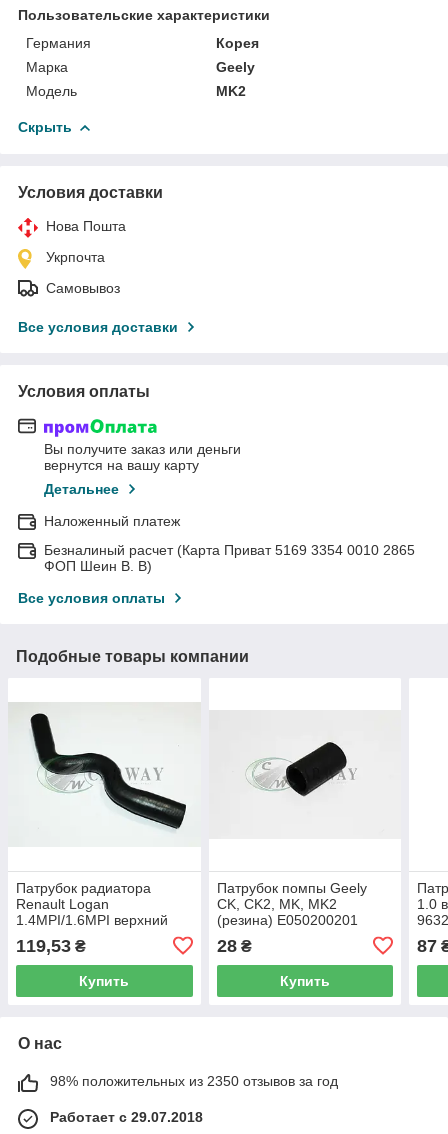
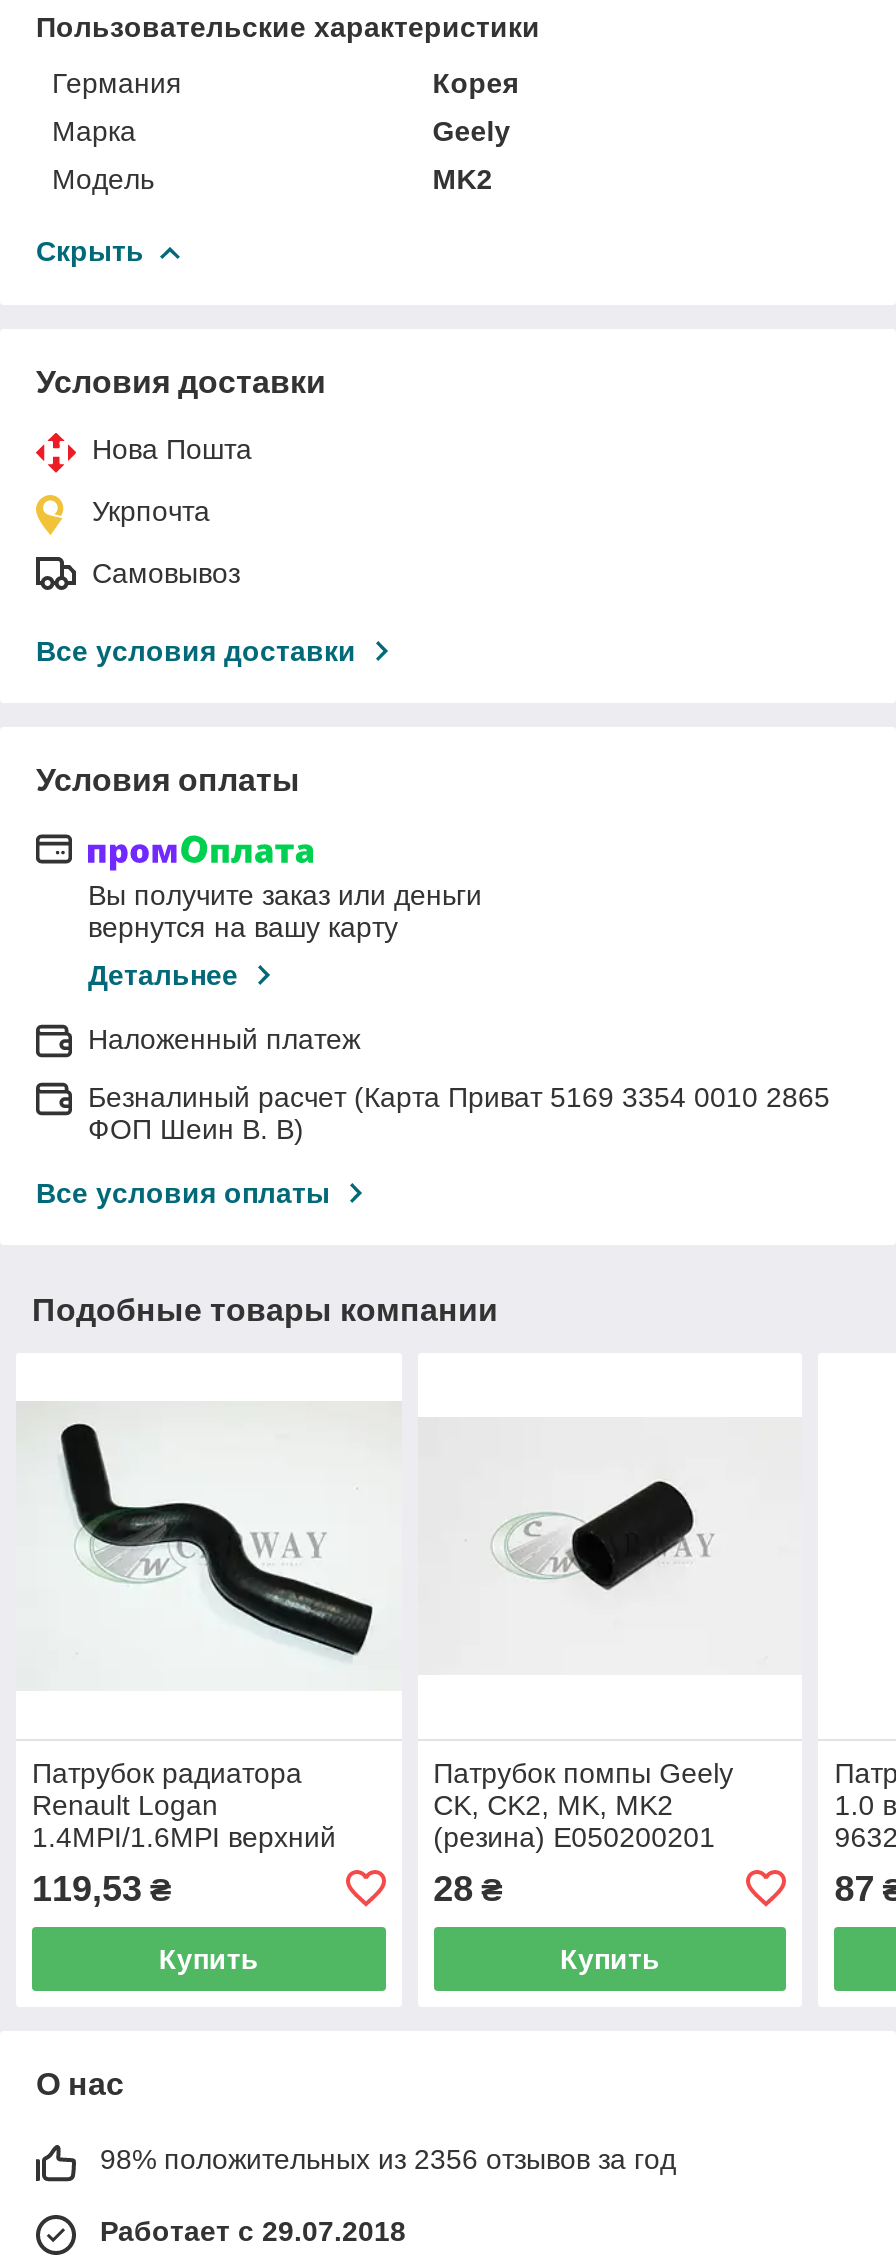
- 98% положительных из 2350 отзывов за год
+ 98% положительных из 2356 отзывов за год
